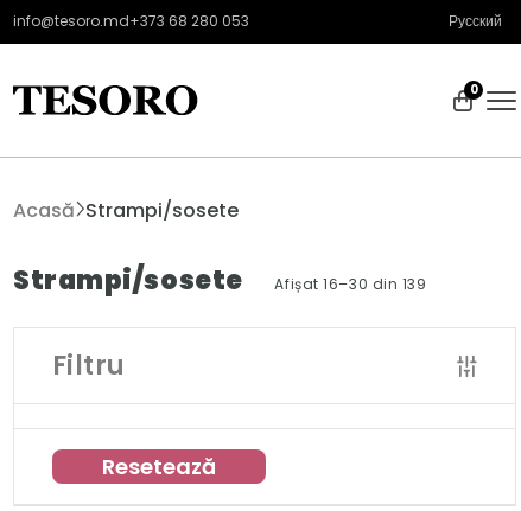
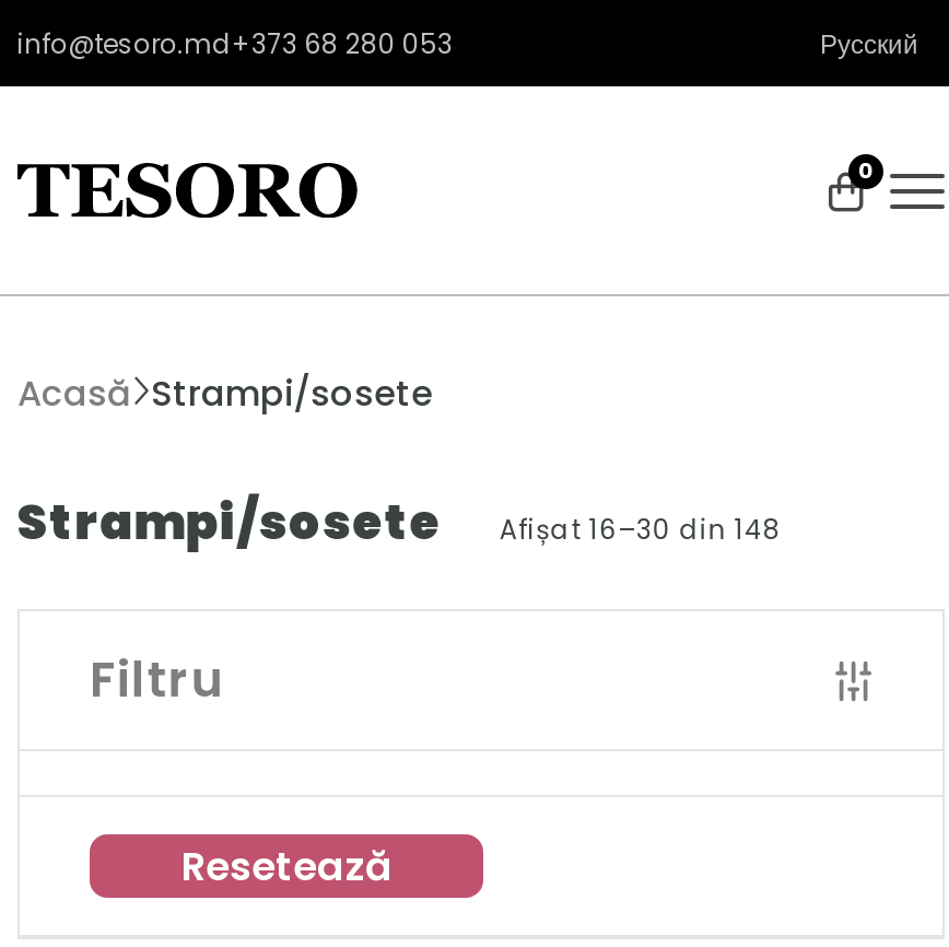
- Strampi/sosete Afișat 16–30 din 139
+ Strampi/sosete Afișat 16–30 din 148
